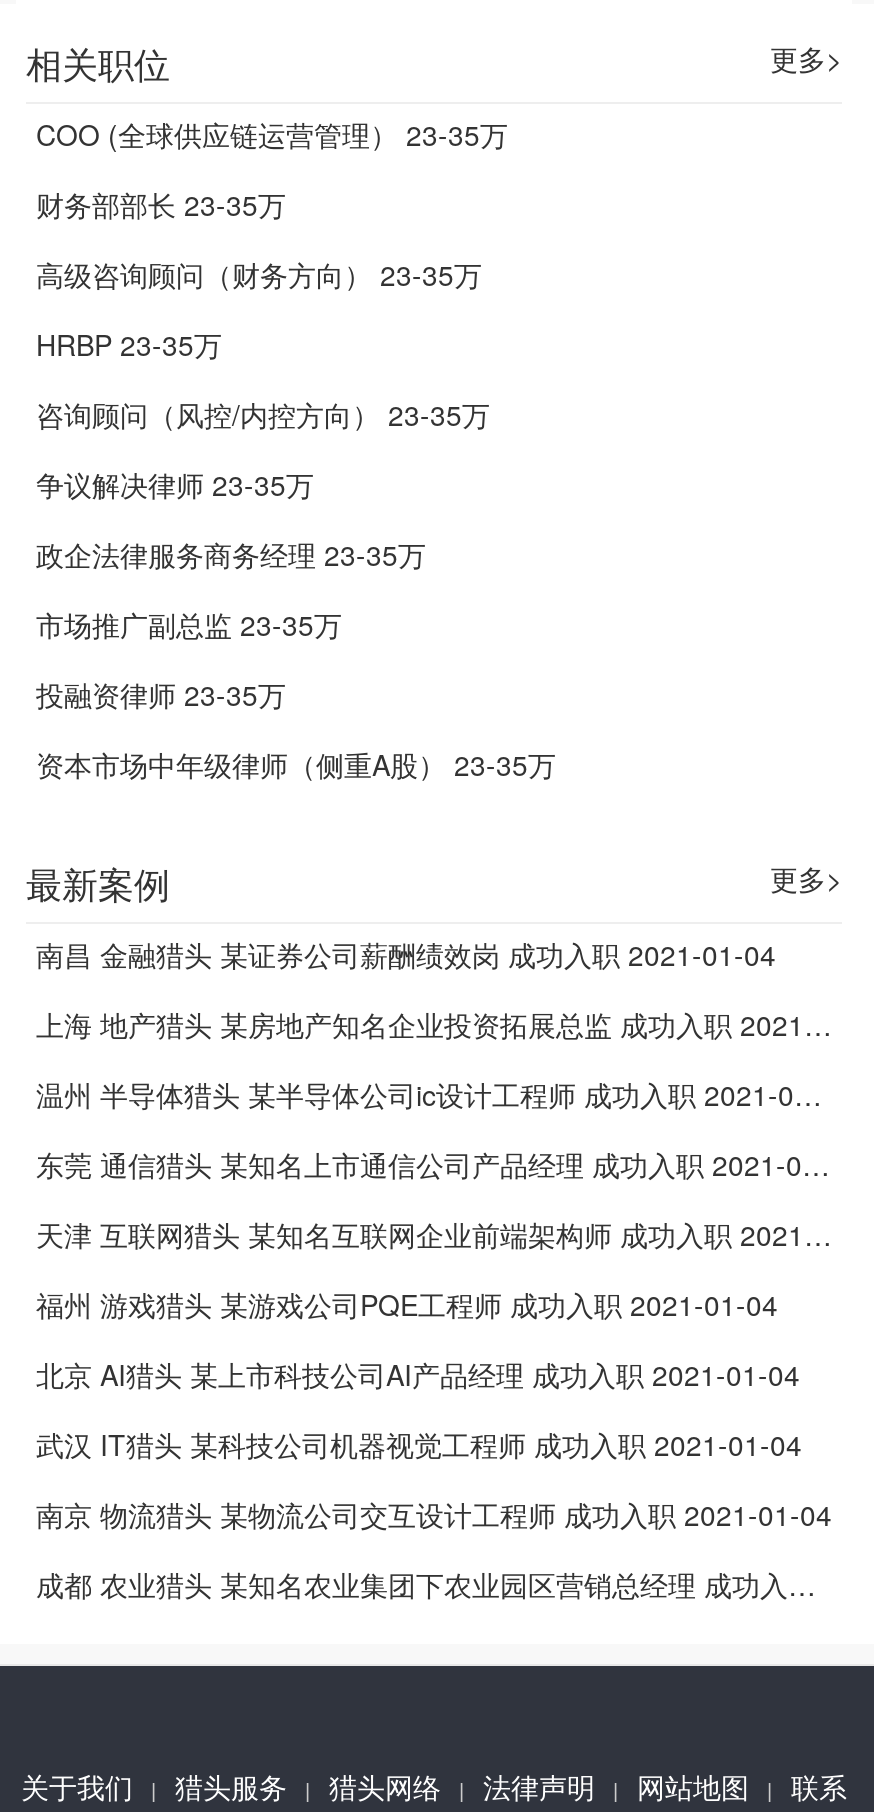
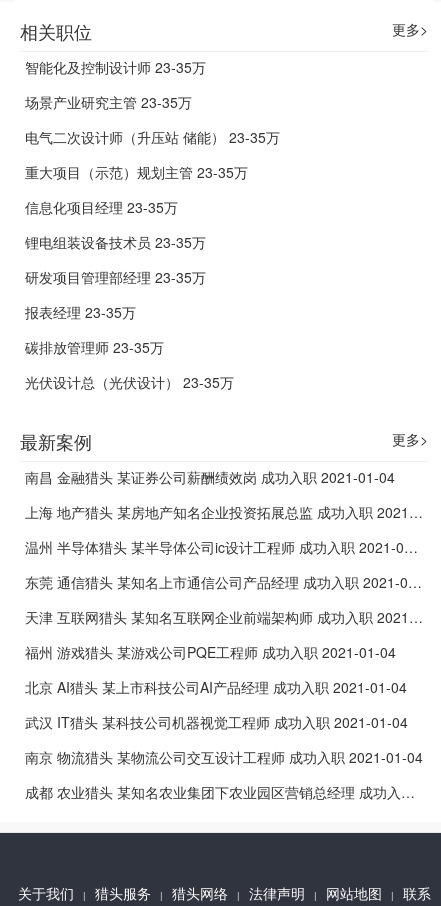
- COO (全球供应链运营管理） 23-35万
+ 智能化及控制设计师 23-35万

- 财务部部长 23-35万
+ 场景产业研究主管 23-35万

- 高级咨询顾问（财务方向） 23-35万
+ 电气二次设计师（升压站 储能） 23-35万

- HRBP 23-35万
+ 重大项目（示范）规划主管 23-35万

- 咨询顾问（风控/内控方向） 23-35万
+ 信息化项目经理 23-35万

- 争议解决律师 23-35万
+ 锂电组装设备技术员 23-35万

- 政企法律服务商务经理 23-35万
+ 研发项目管理部经理 23-35万

- 市场推广副总监 23-35万
+ 报表经理 23-35万

- 投融资律师 23-35万
+ 碳排放管理师 23-35万

- 资本市场中年级律师（侧重A股） 23-35万
+ 光伏设计总（光伏设计） 23-35万
